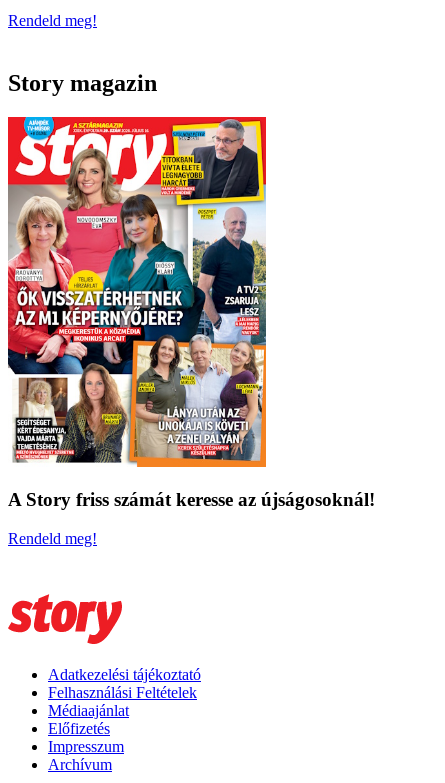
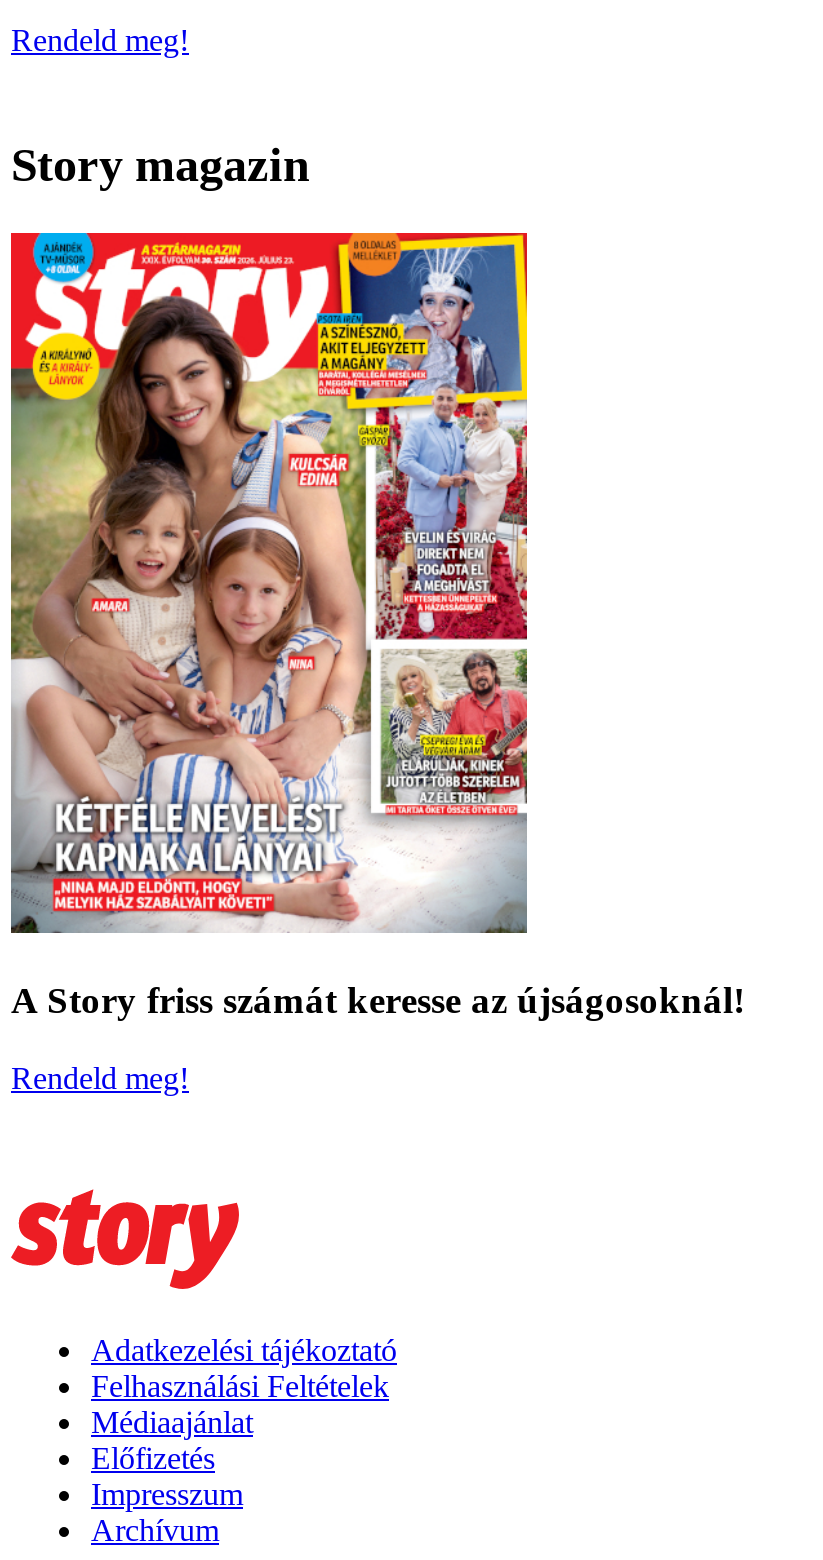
- [image]
+ [image]
